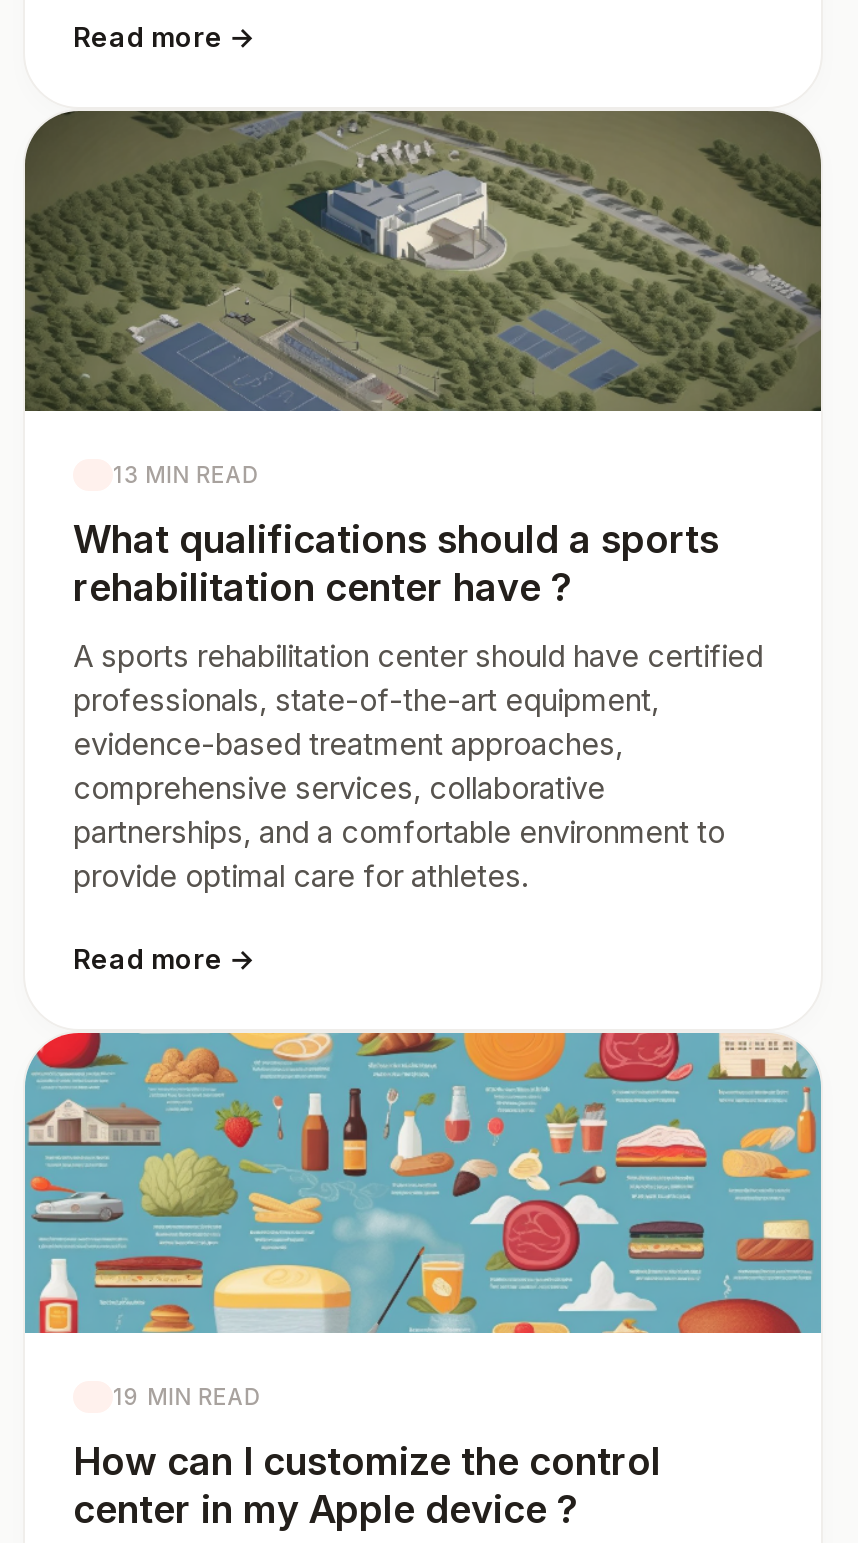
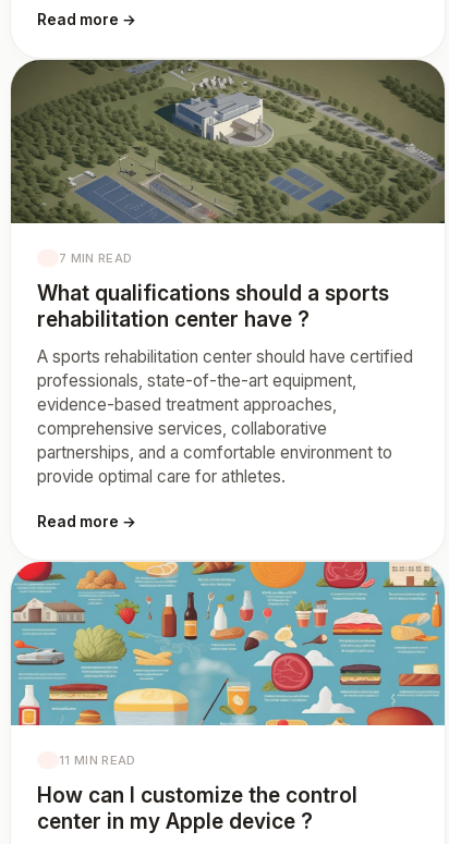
- 13 MIN READ
+ 7 MIN READ

- 19 MIN READ
+ 11 MIN READ
